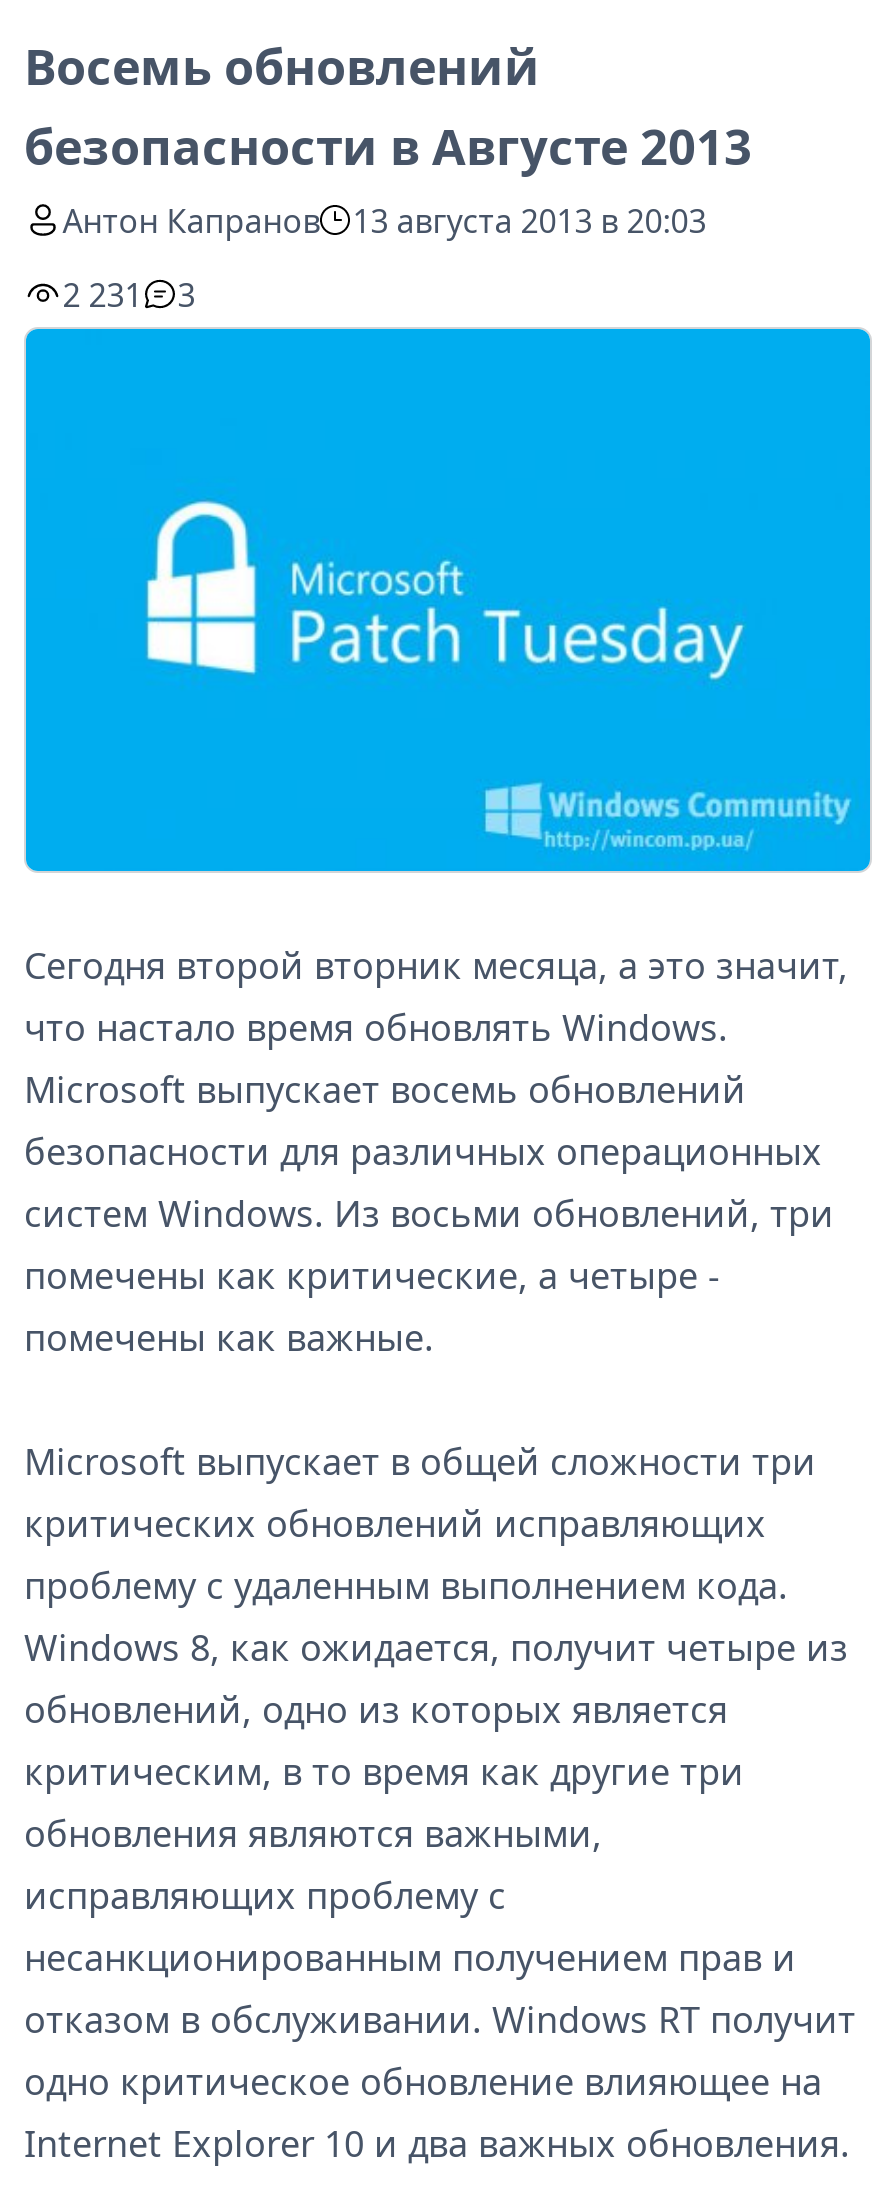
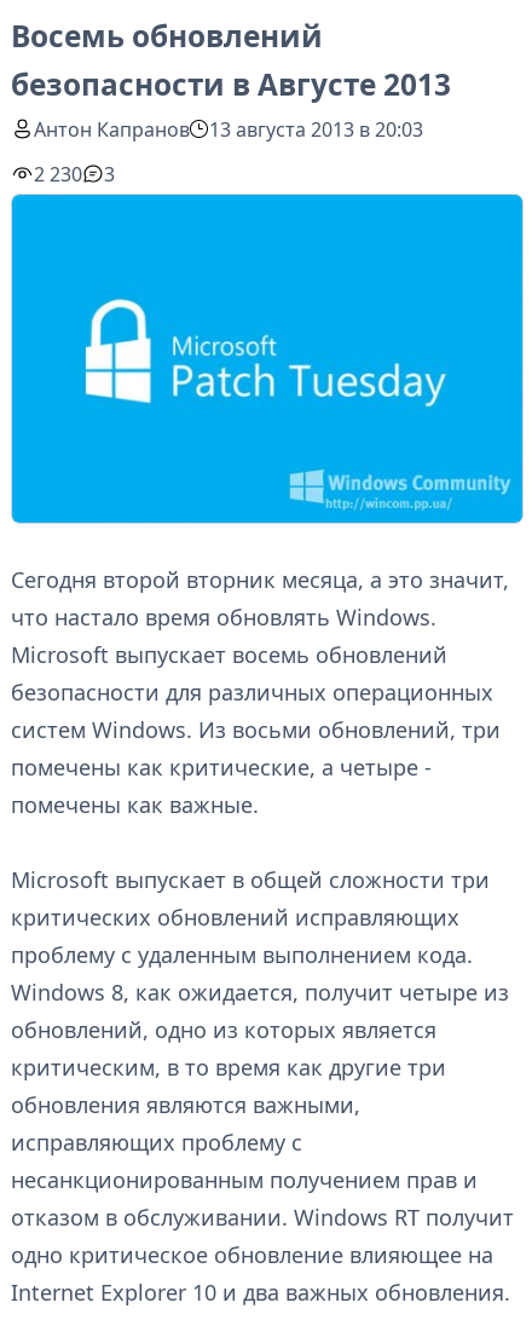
- 2 231 3
+ 2 230 3
